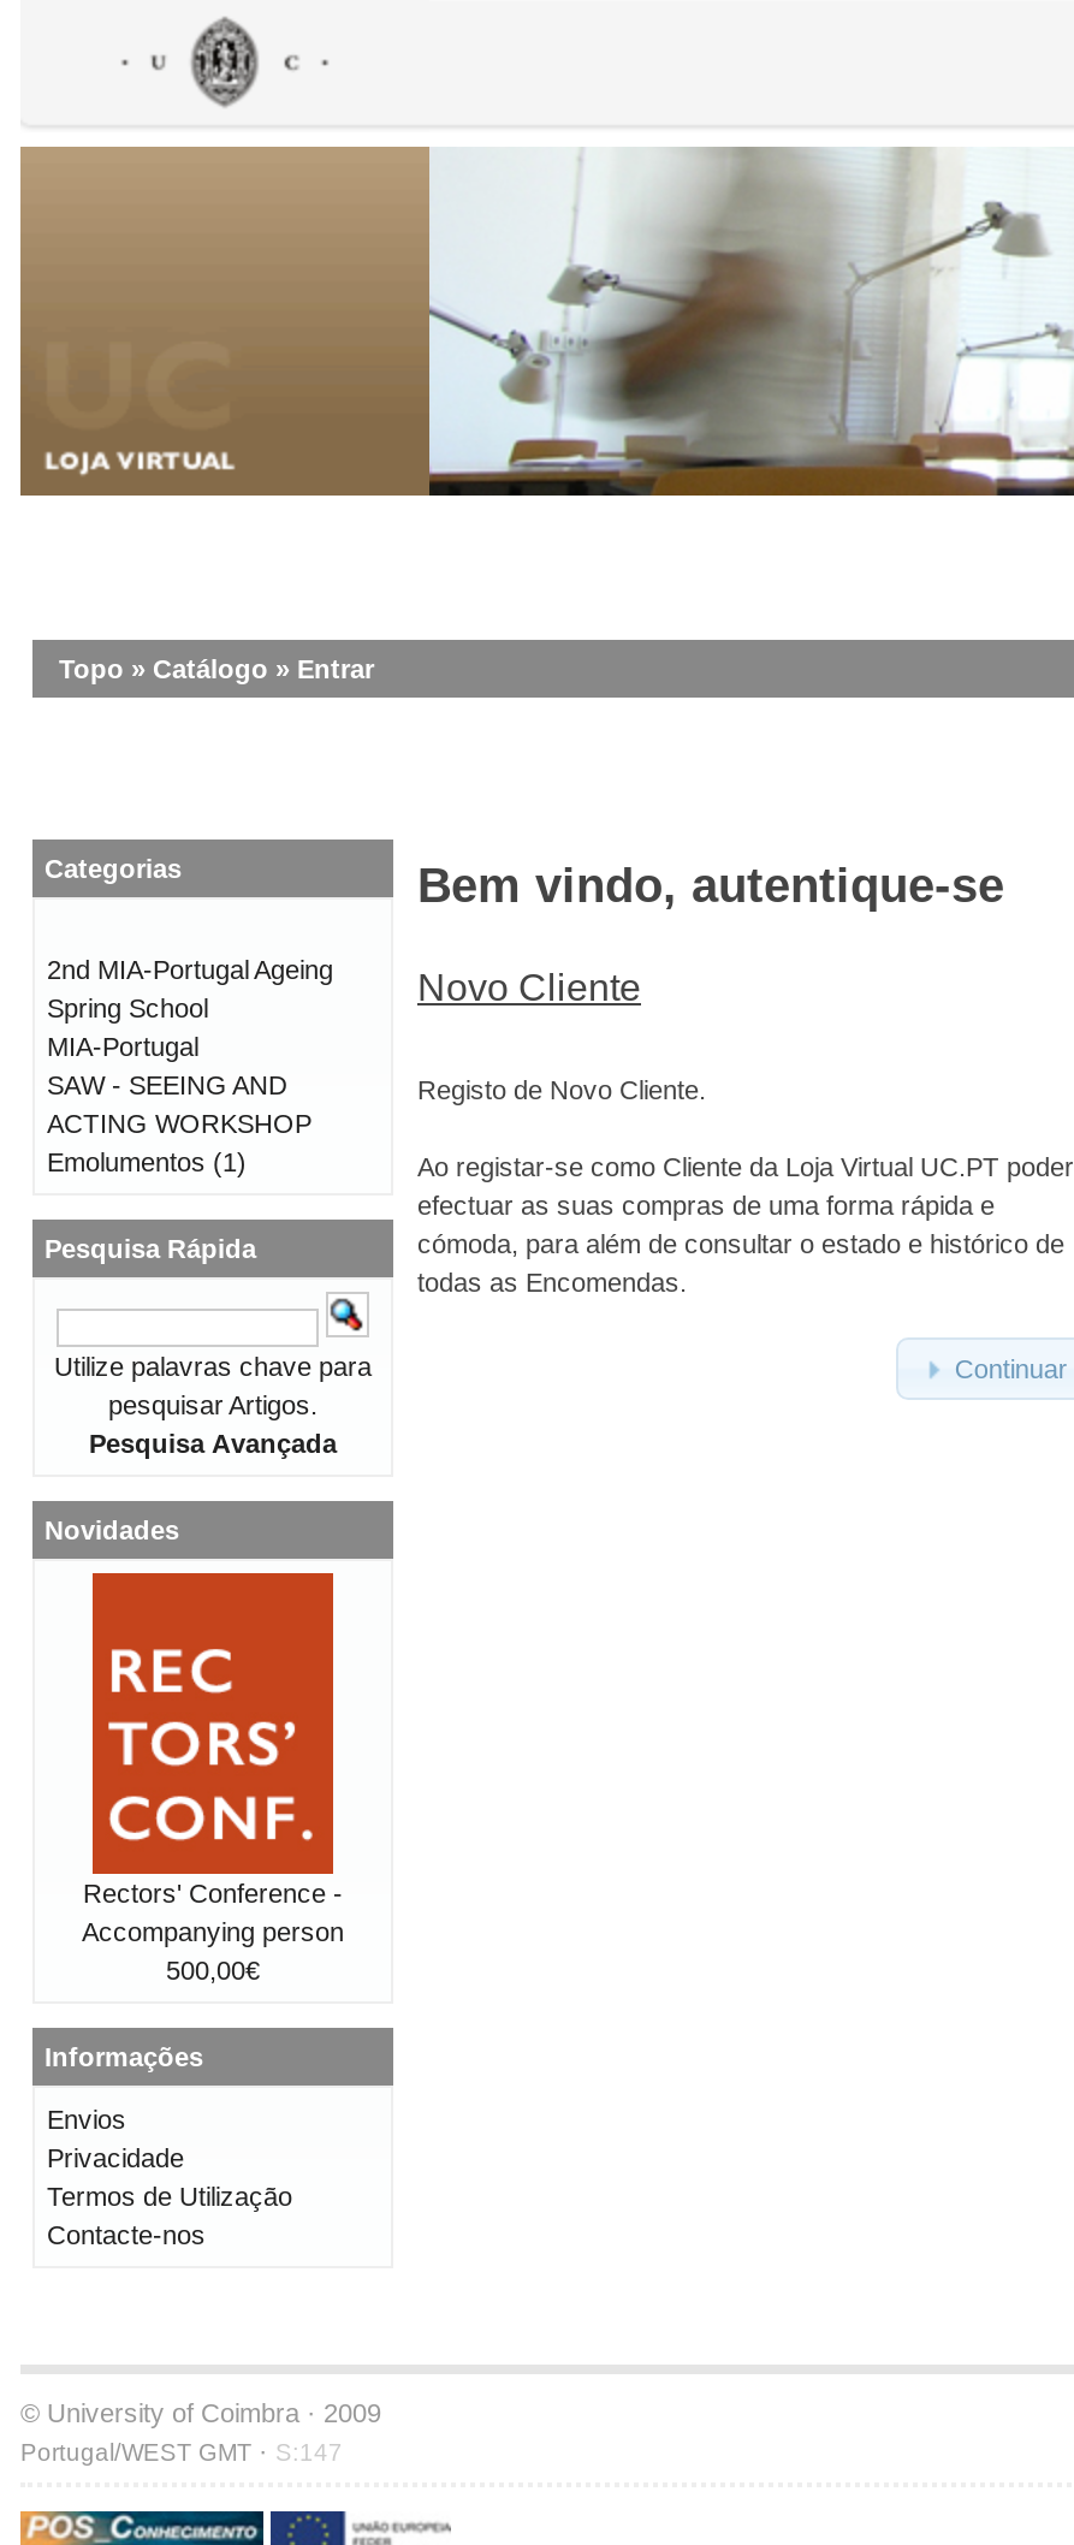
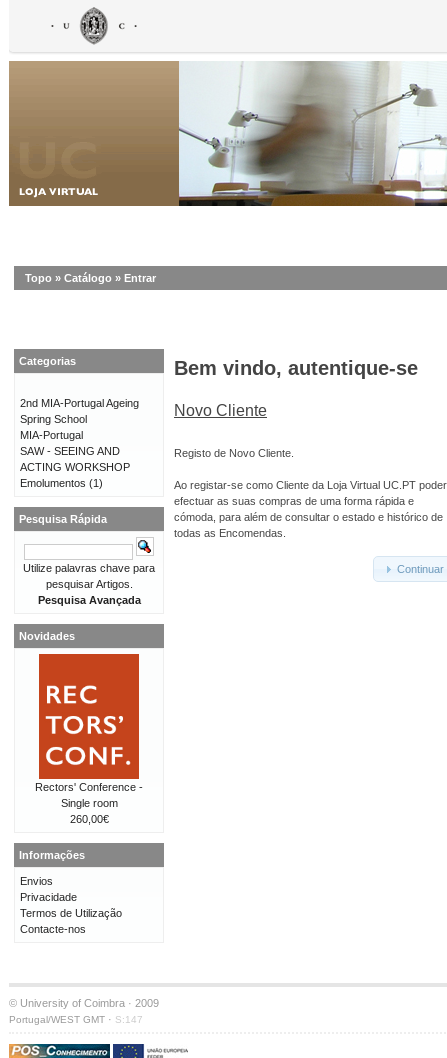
- Accompanying person
- 500,00€
+ Single room
+ 260,00€
